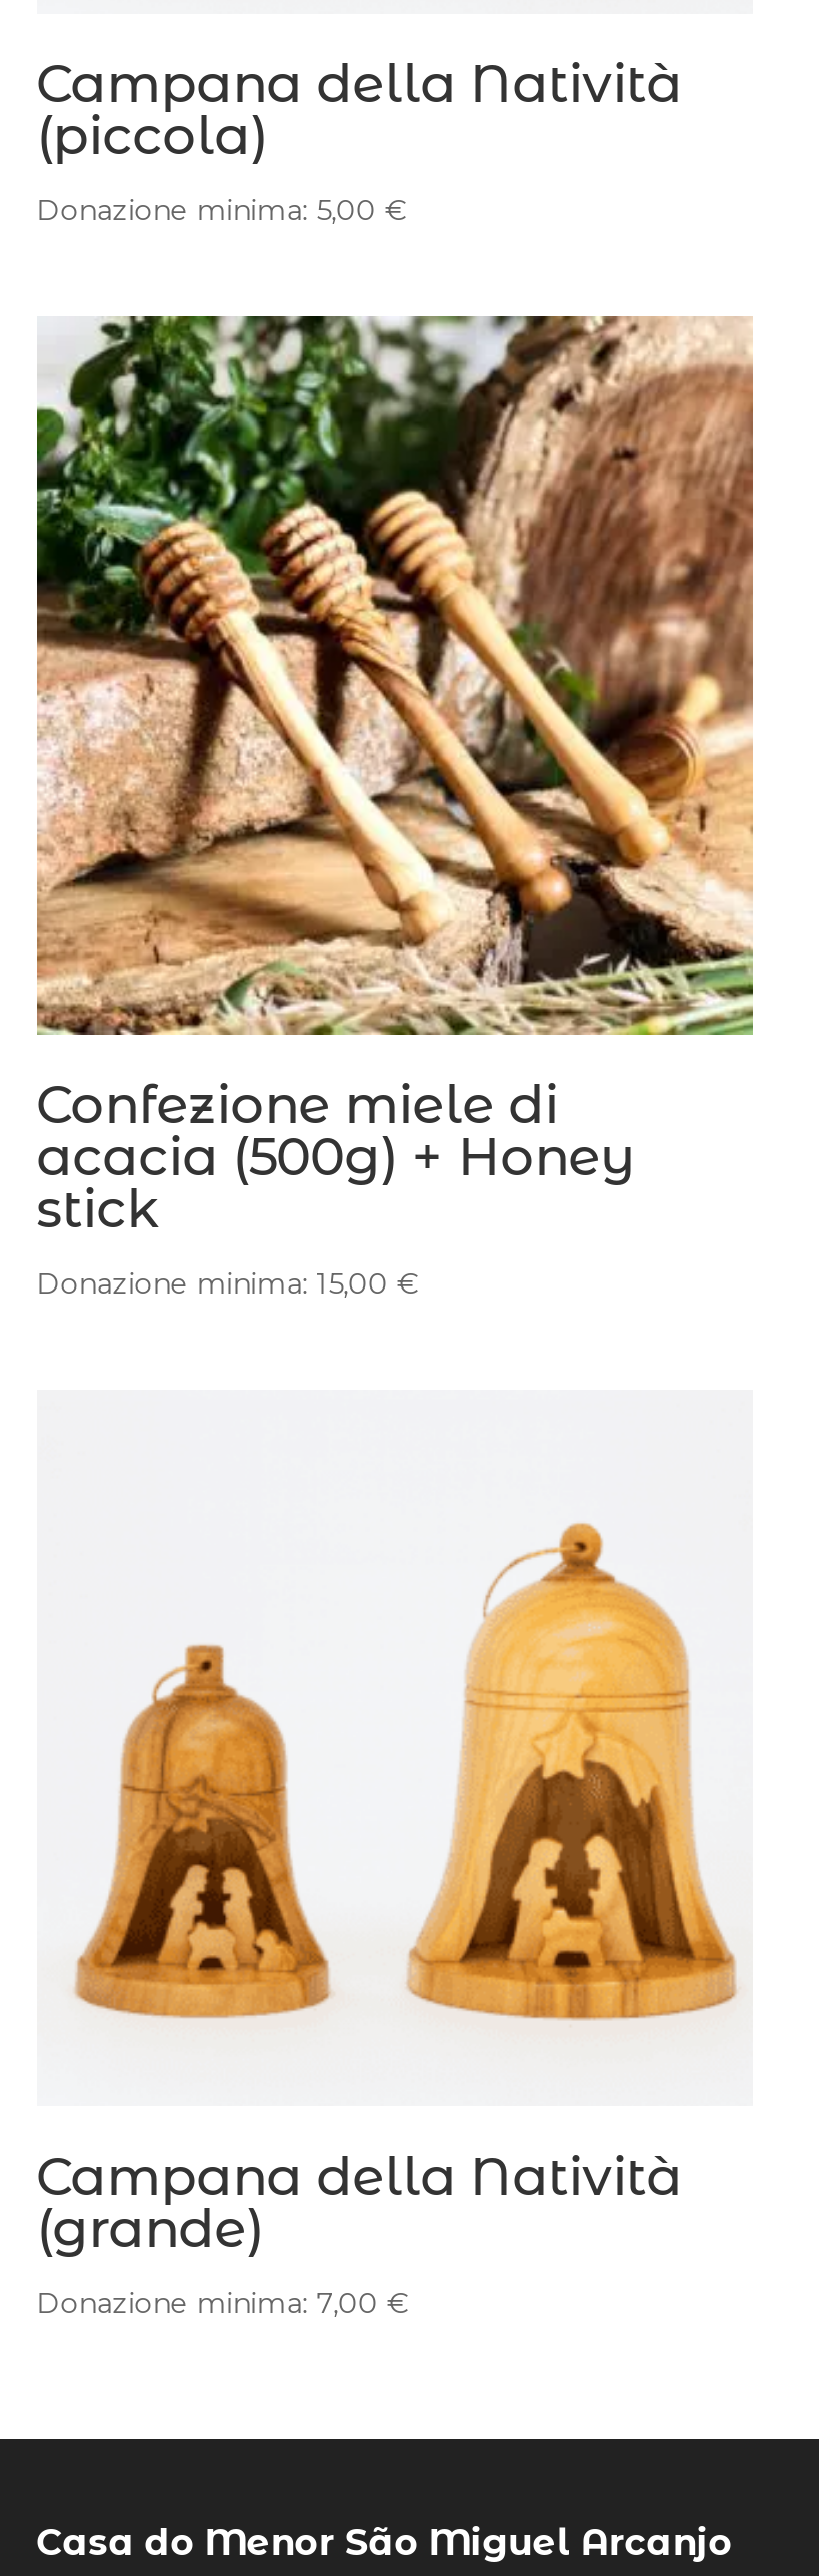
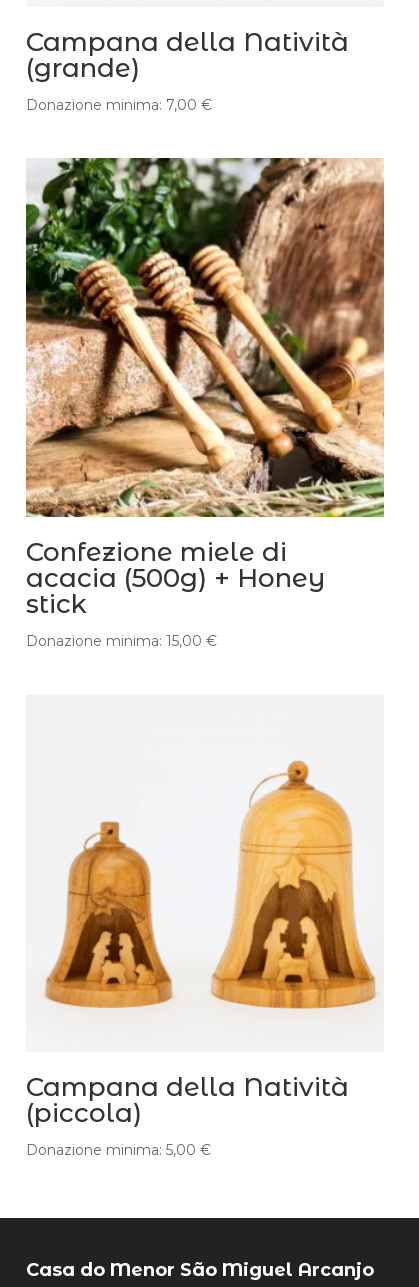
moved down: (piccola) | Donazione minima: 5,00 €

moved up: (grande) | Donazione minima: 7,00 €
